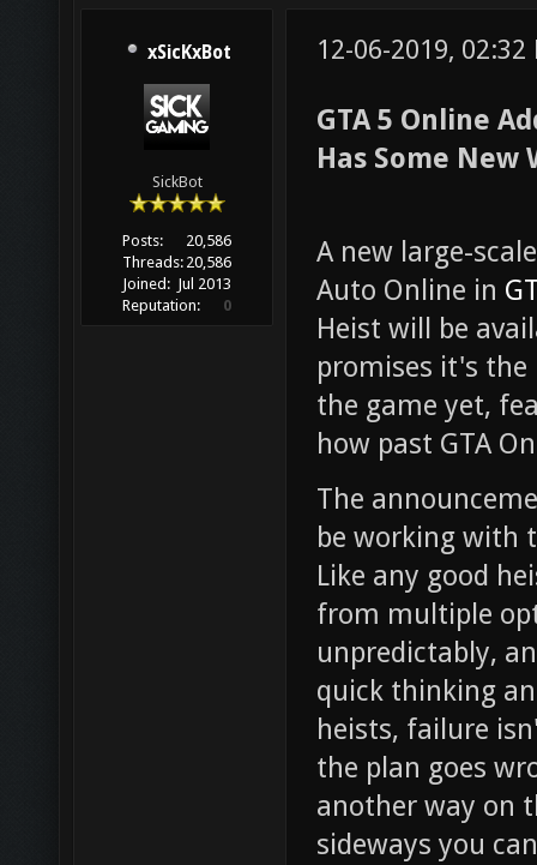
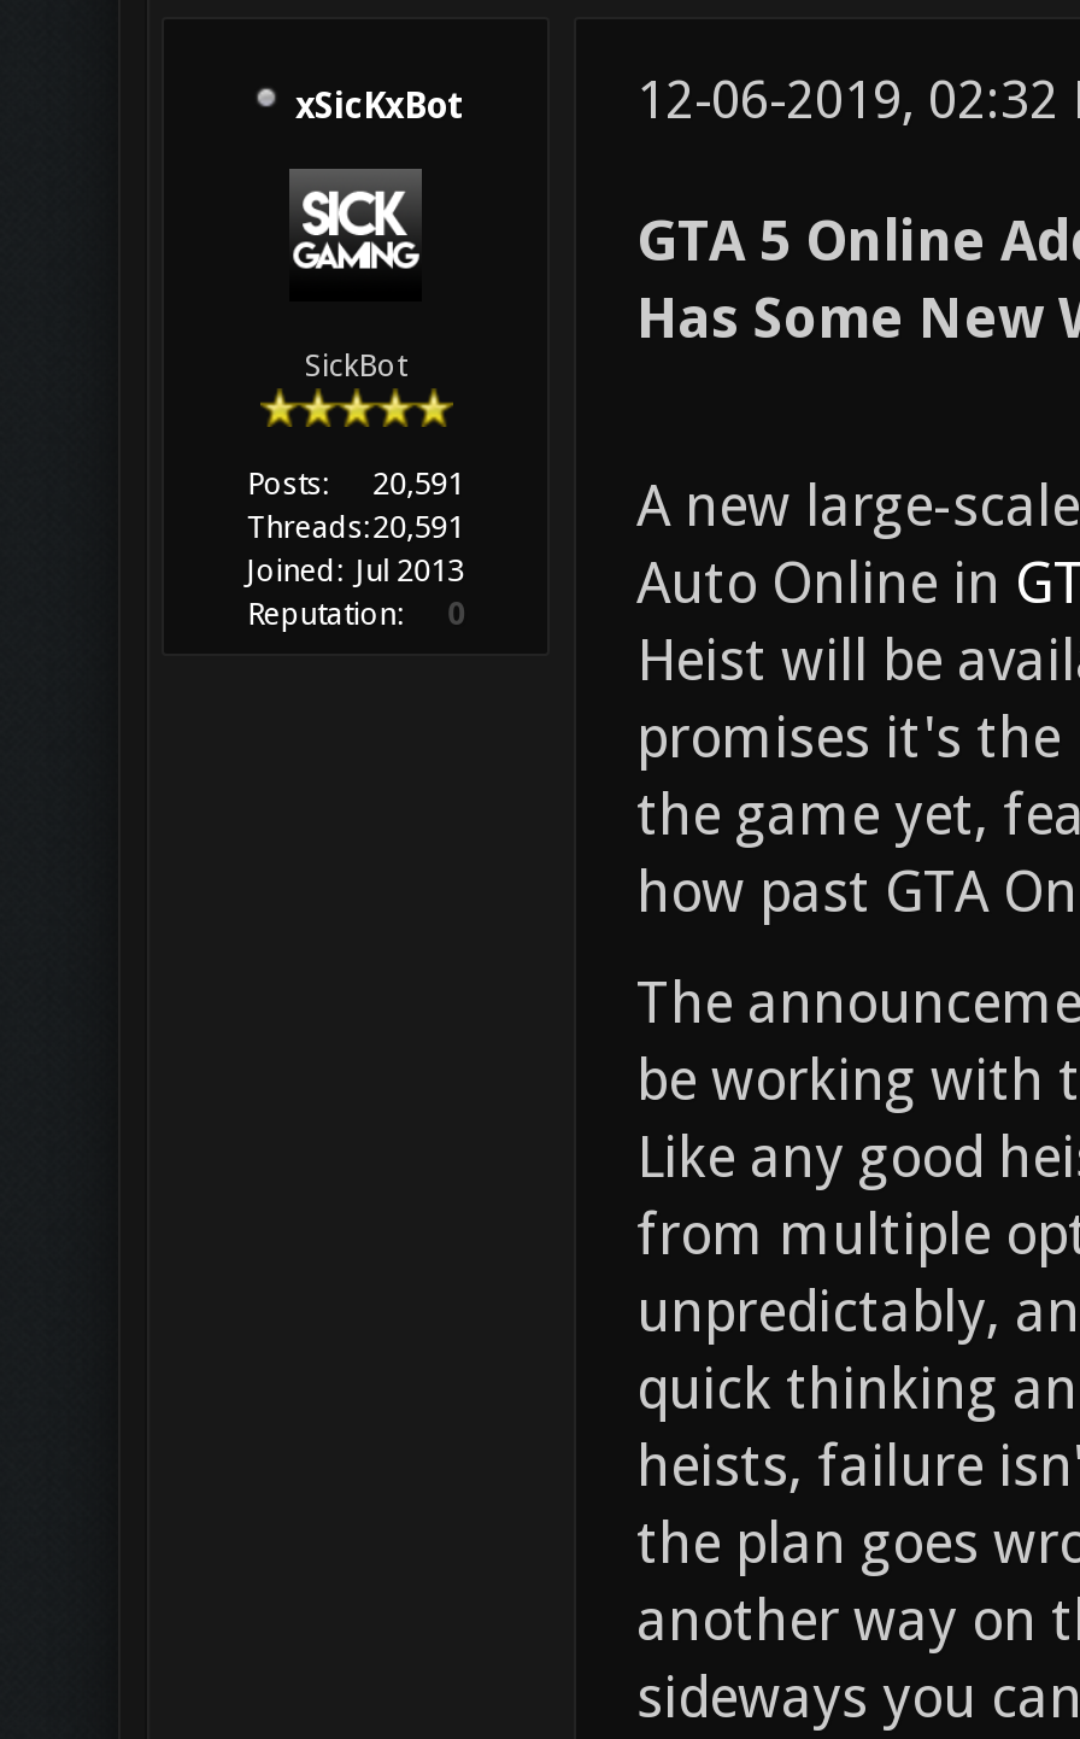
- Posts: 20,586
+ Posts: 20,591

- Threads: 20,586
+ Threads: 20,591
